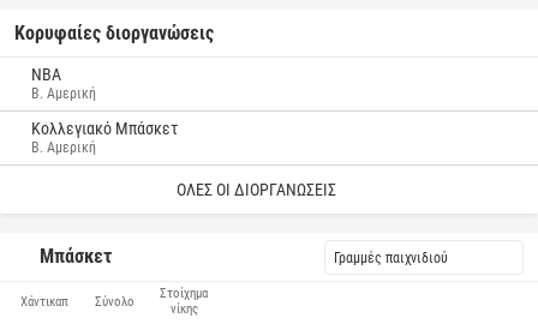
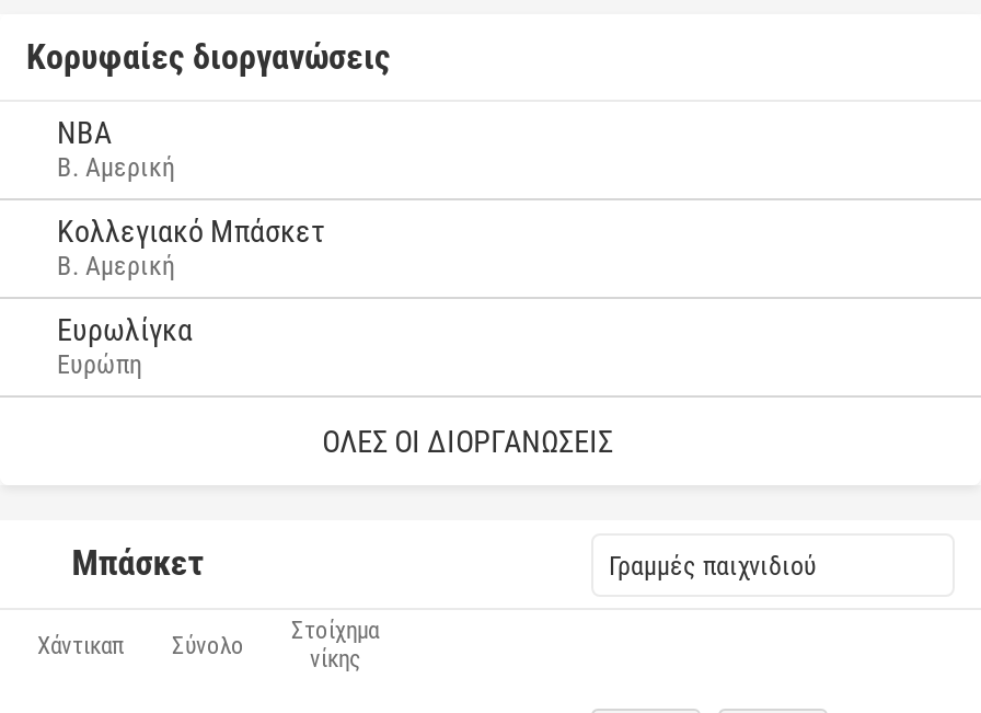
+ Eυρωλίγκα
+ Ευρώπη
